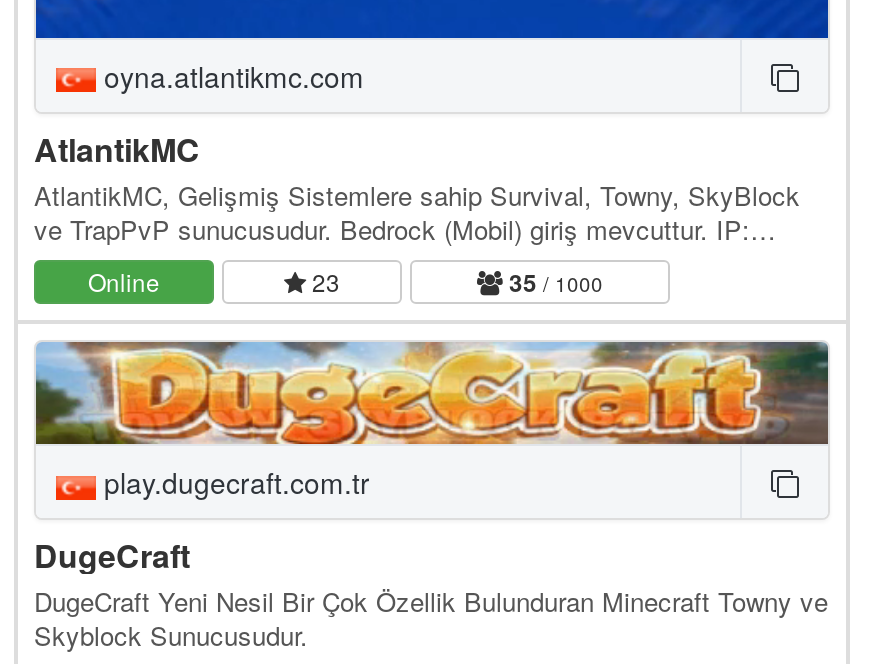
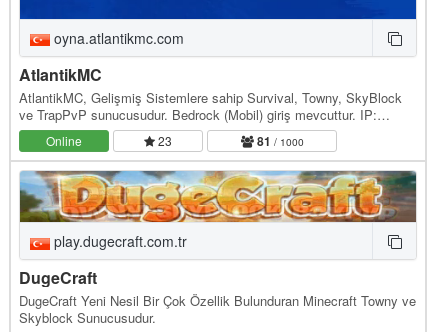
- 35 / 1000
+ 81 / 1000
